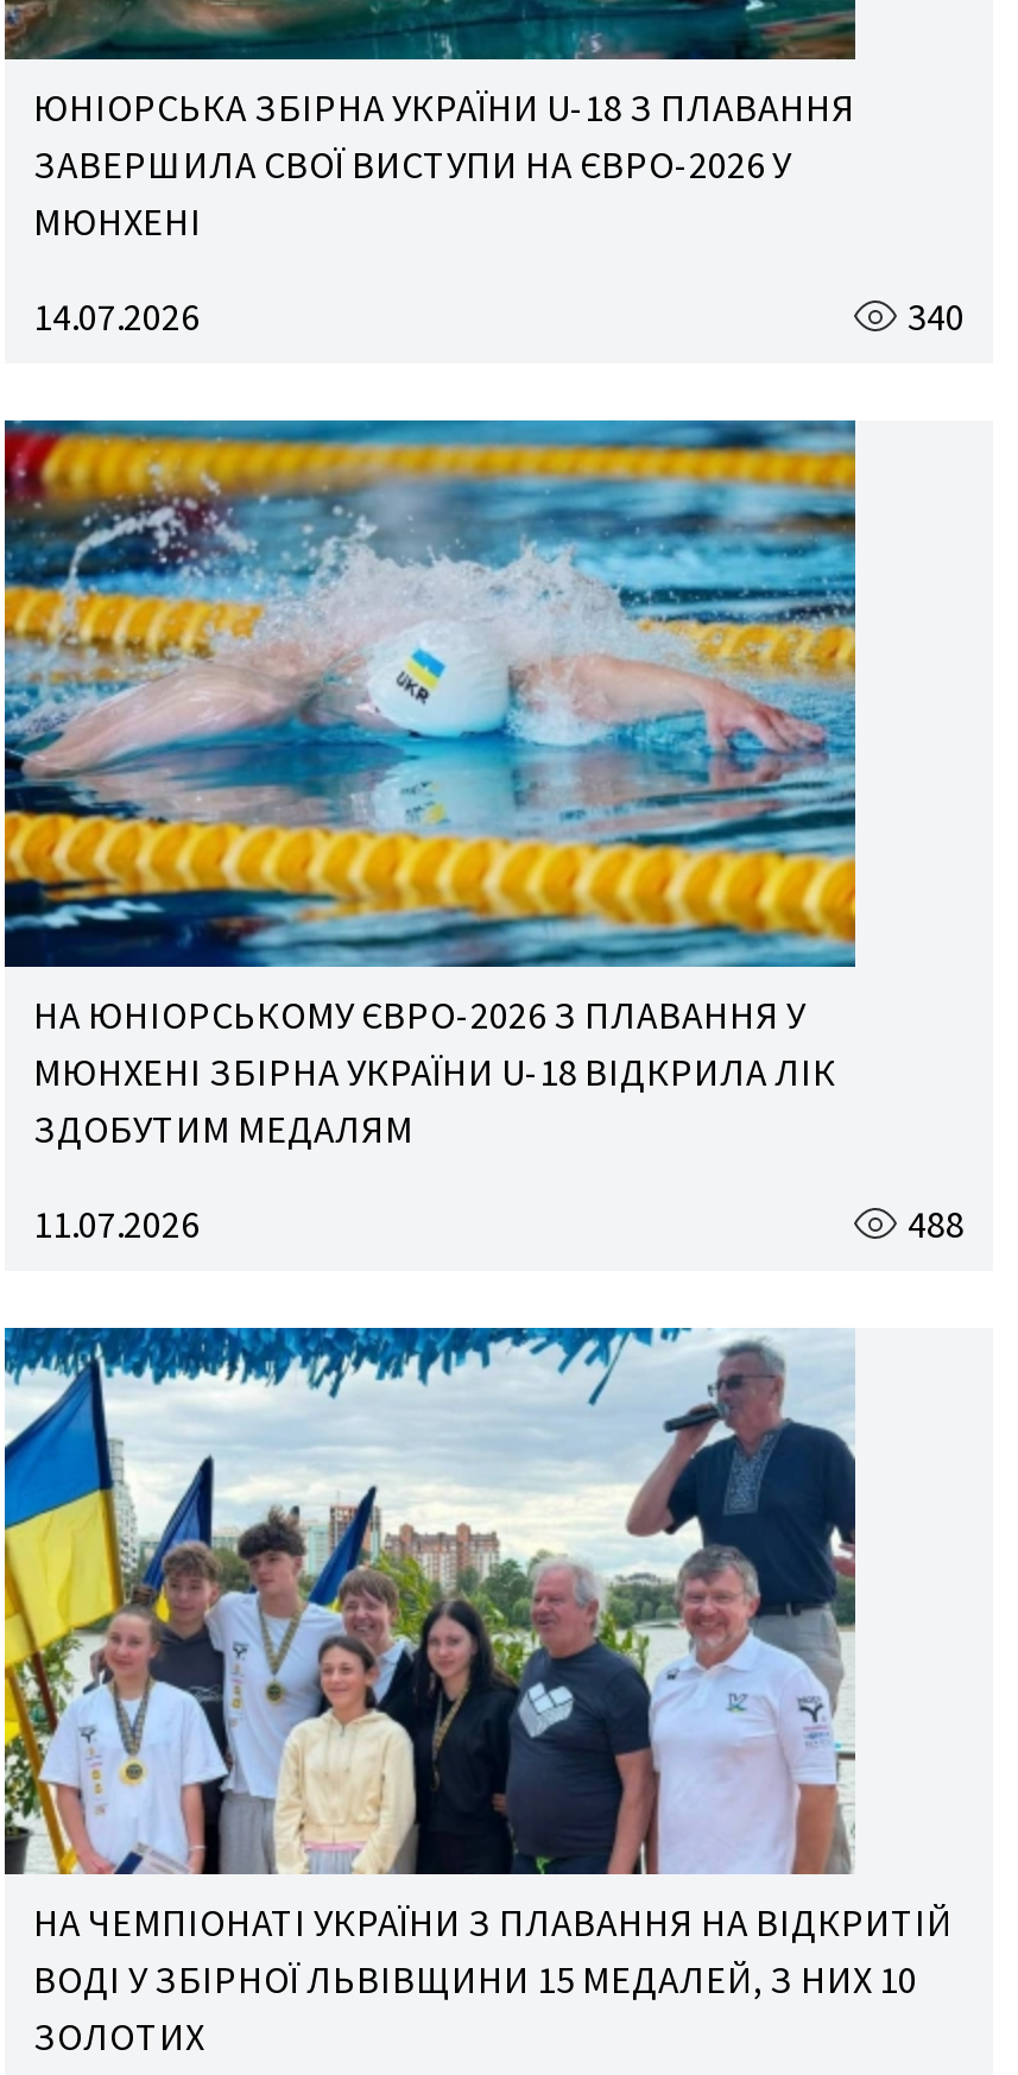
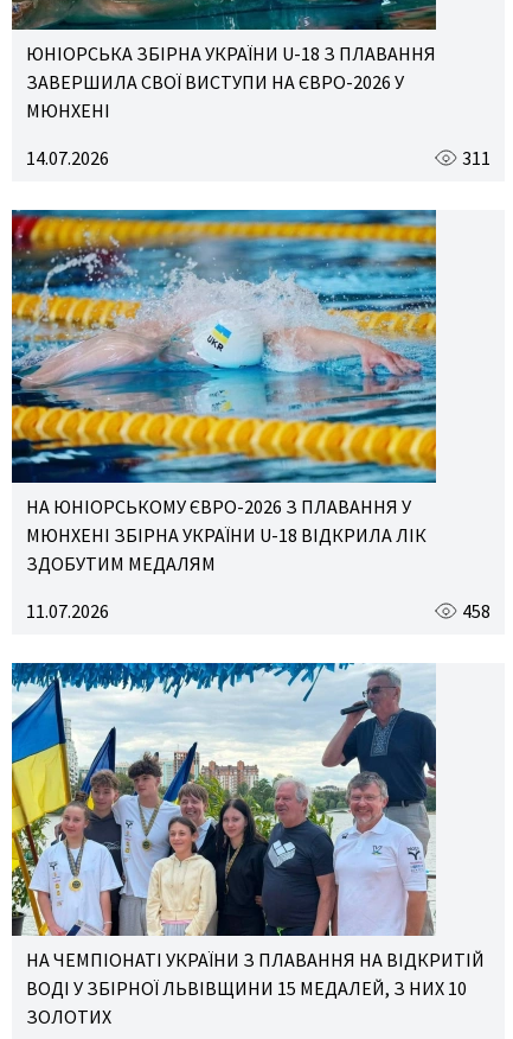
- 340
+ 311

- 488
+ 458
